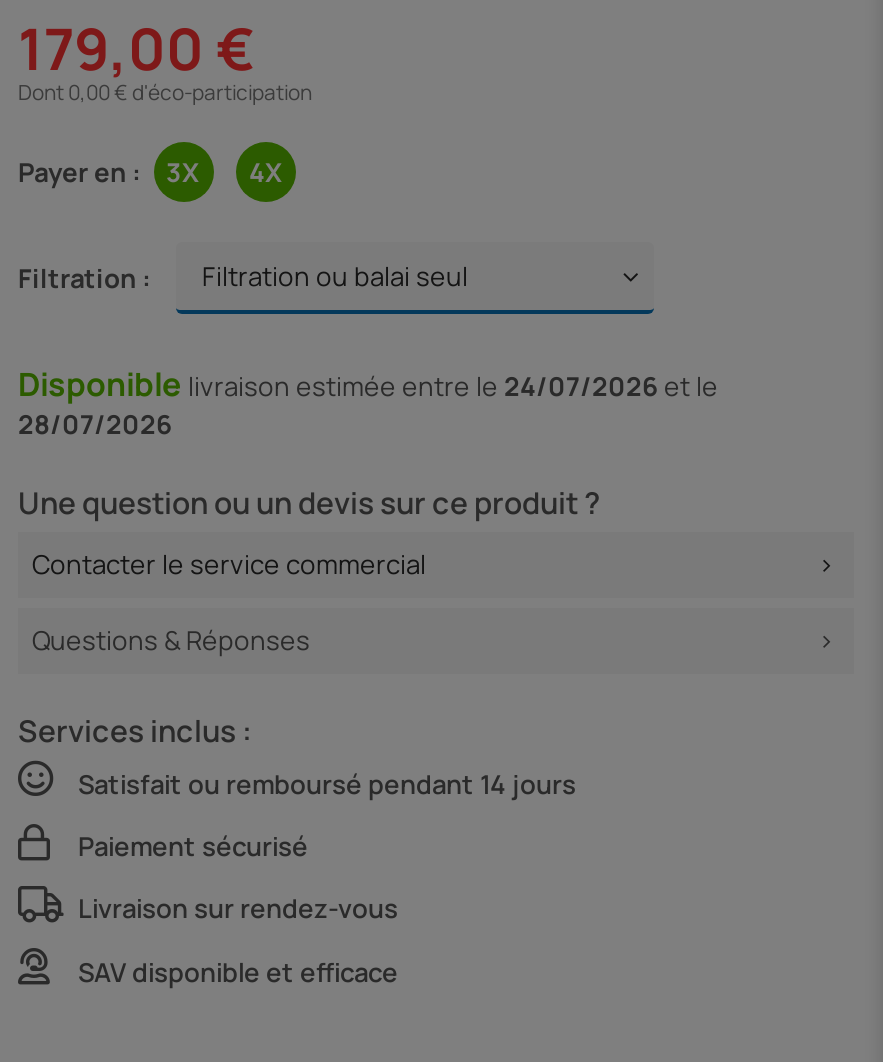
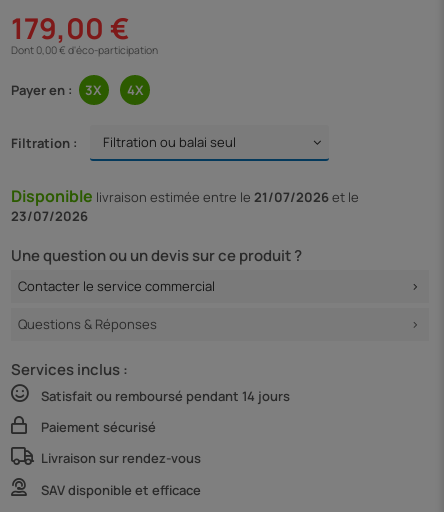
- Disponible livraison estimée entre le 24/07/2026 et le
+ Disponible livraison estimée entre le 21/07/2026 et le

- 28/07/2026
+ 23/07/2026
